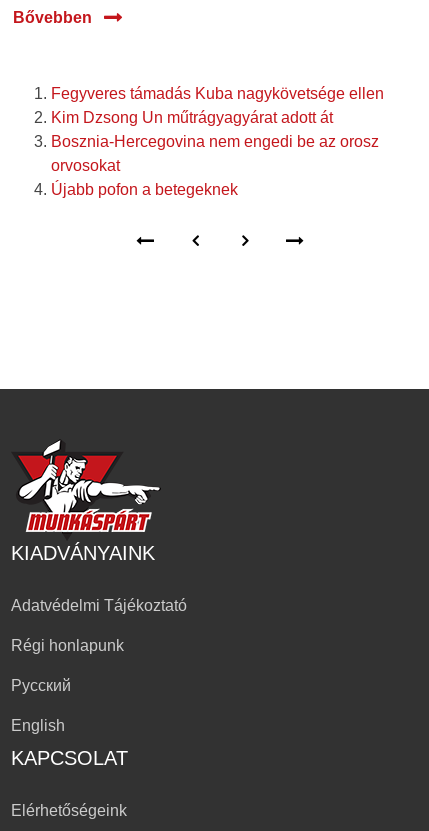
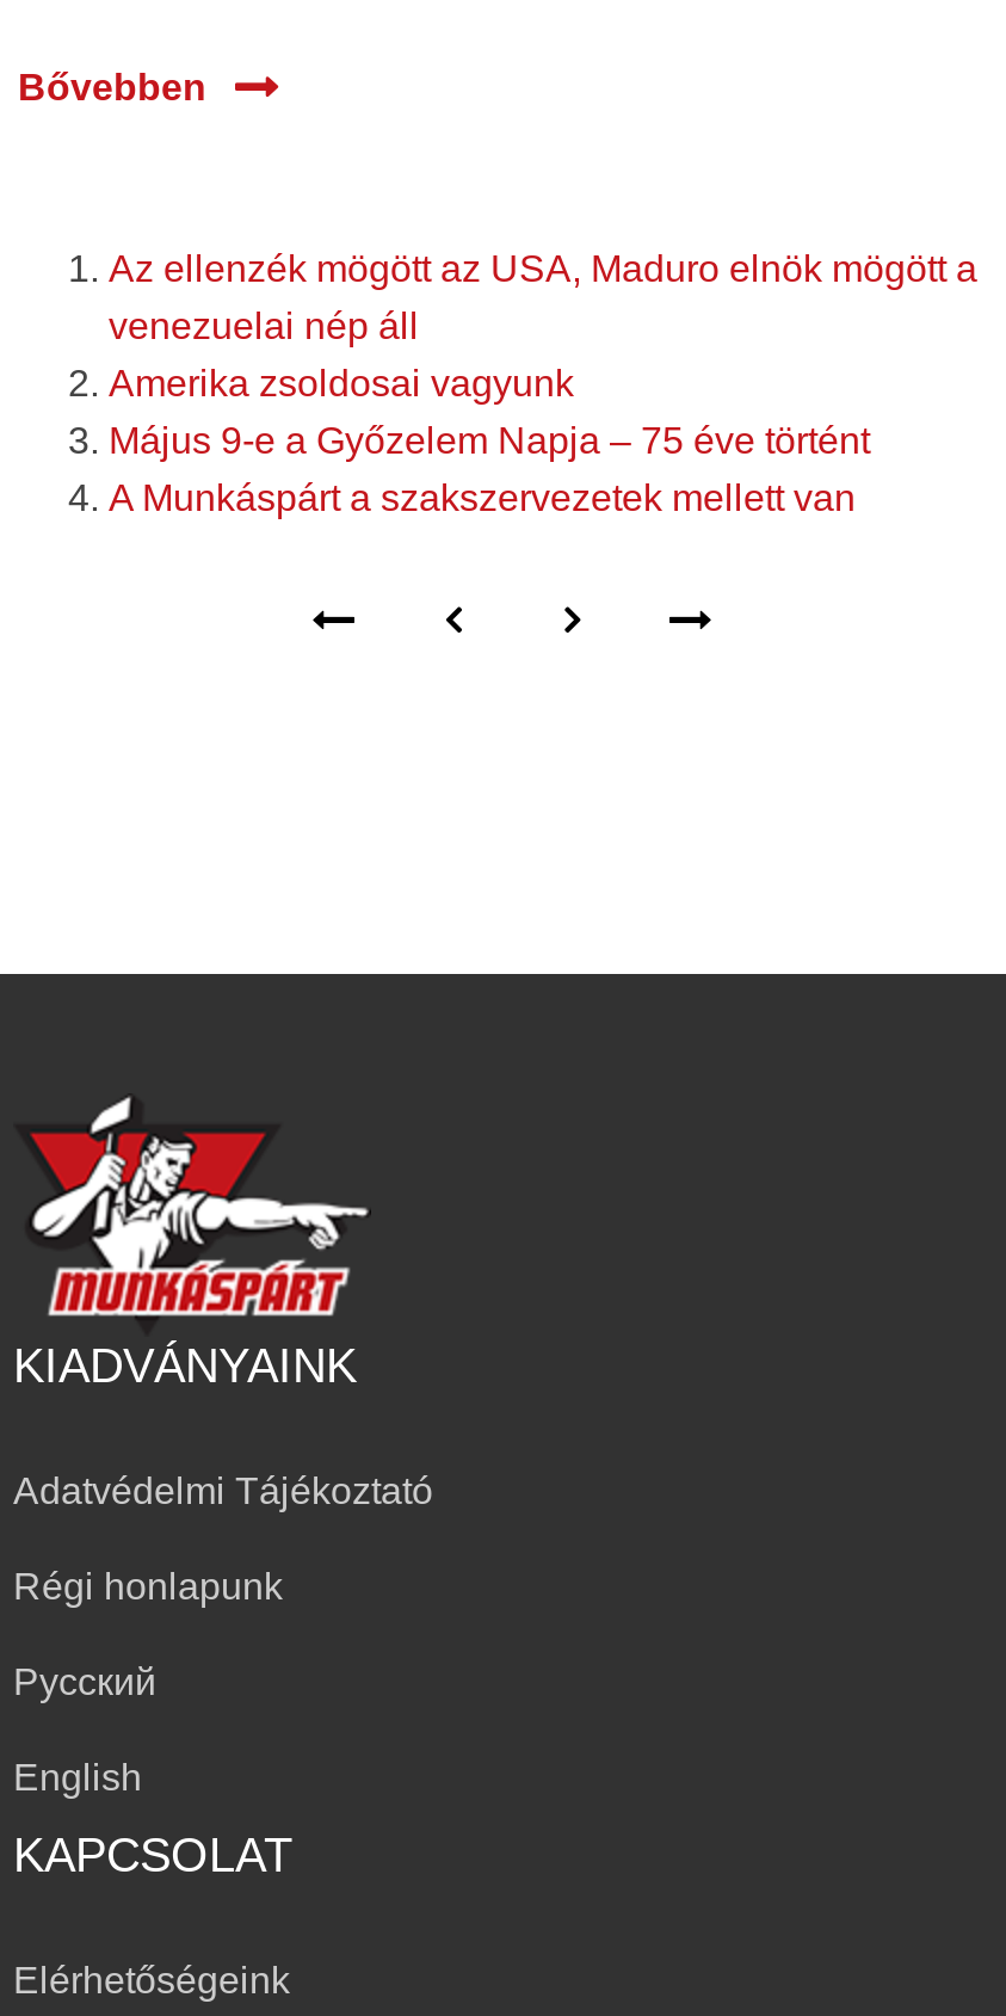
- Fegyveres támadás Kuba nagykövetsége ellen
- Kim Dzsong Un műtrágyagyárat adott át
- Bosznia-Hercegovina nem engedi be az orosz
- orvosokat
- Újabb pofon a betegeknek
+ Az ellenzék mögött az USA, Maduro elnök mögött a
+ venezuelai nép áll
+ Amerika zsoldosai vagyunk
+ Május 9-e a Győzelem Napja – 75 éve történt
+ A Munkáspárt a szakszervezetek mellett van
